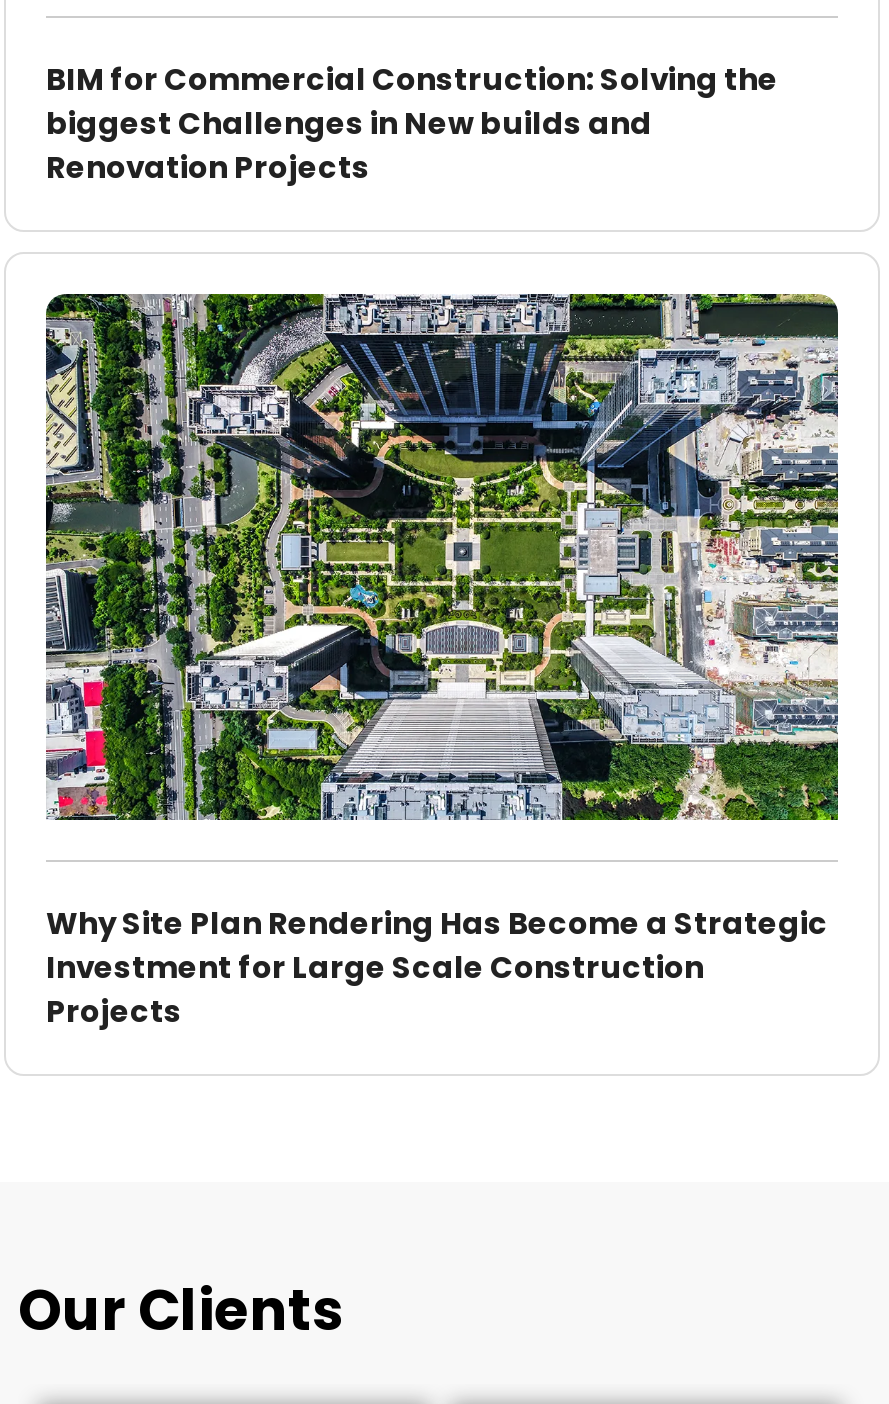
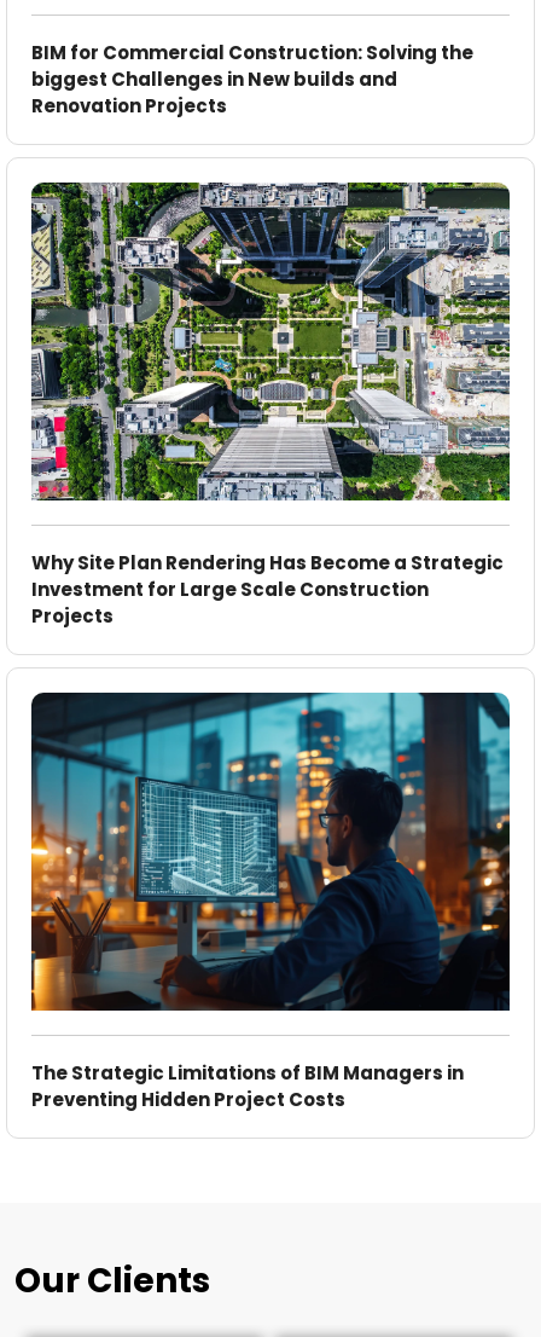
+ [image]

+ The Strategic Limitations of BIM Managers in
+ Preventing Hidden Project Costs
